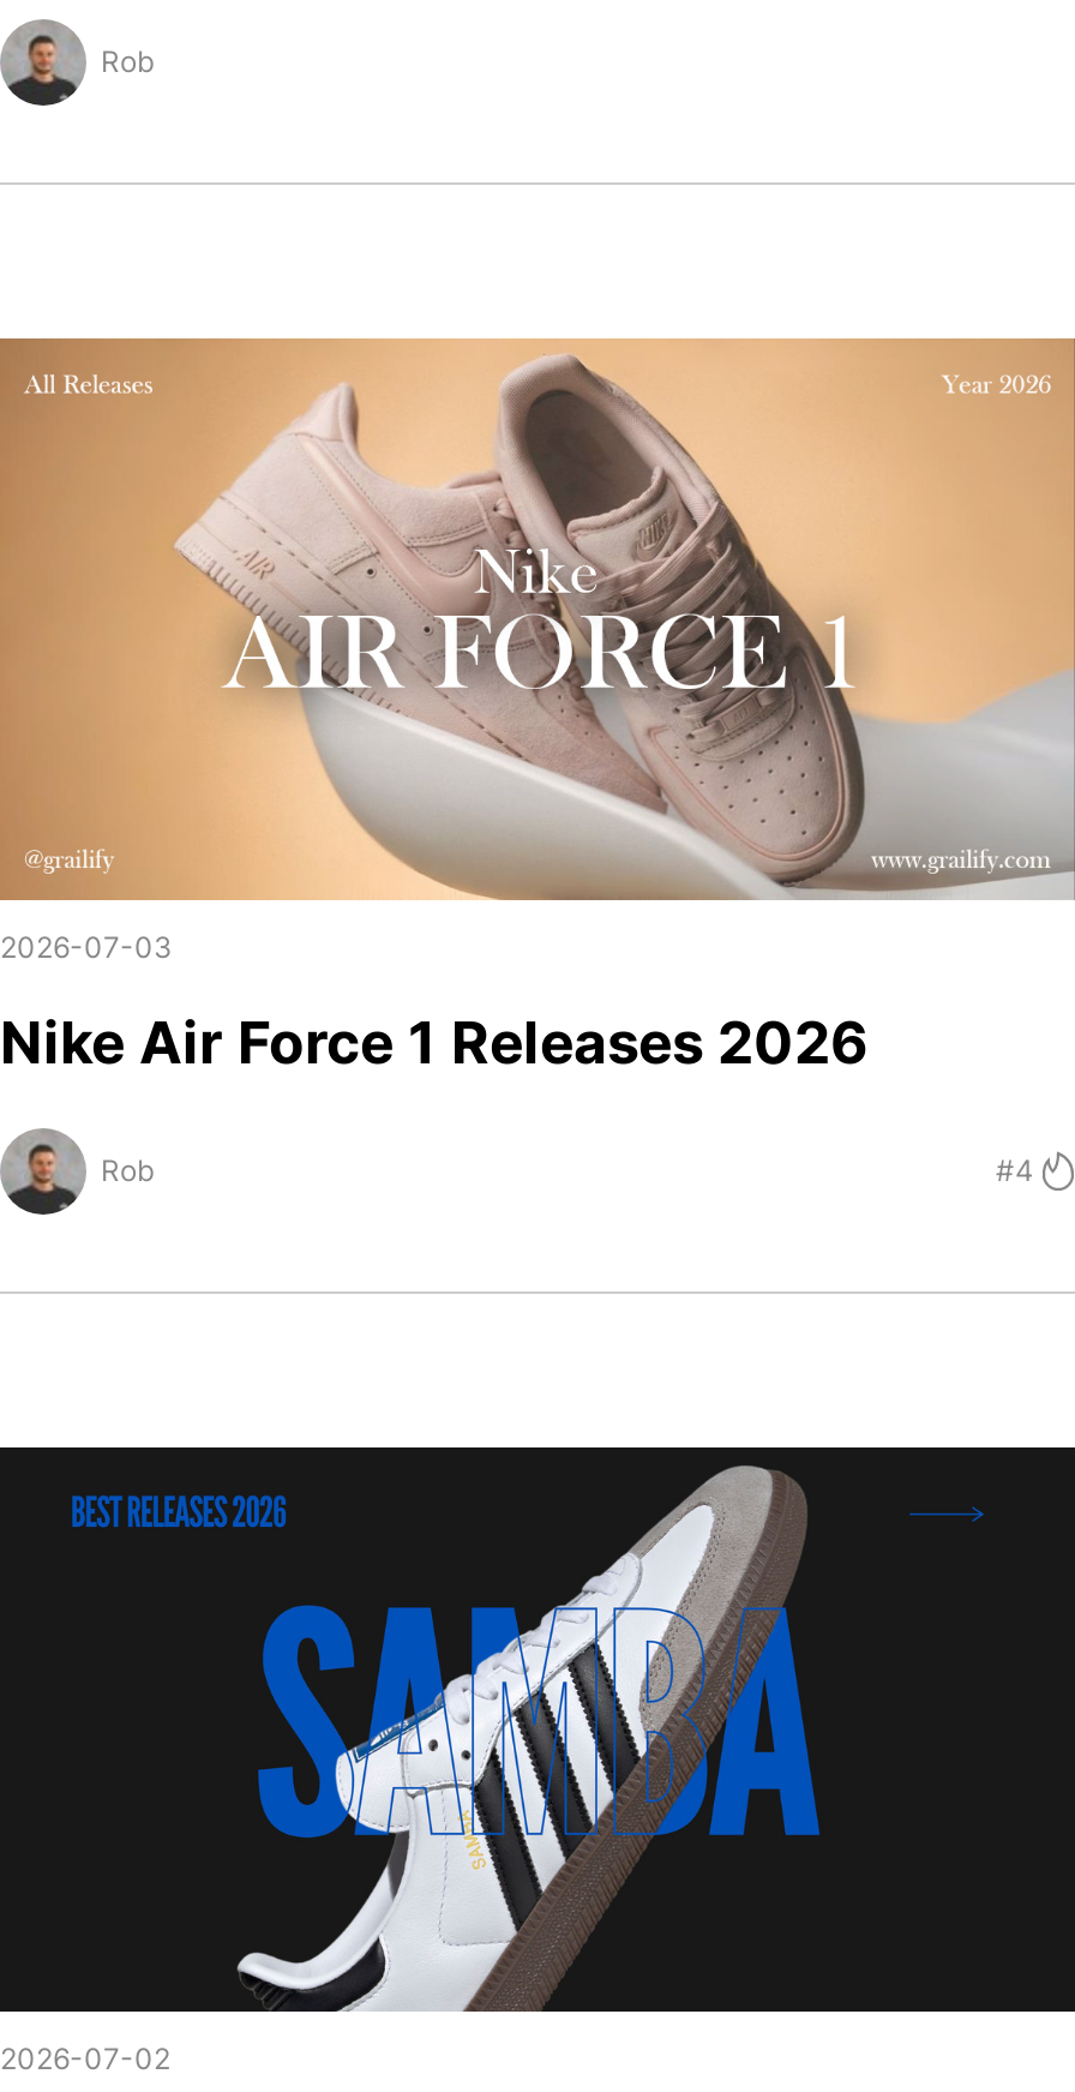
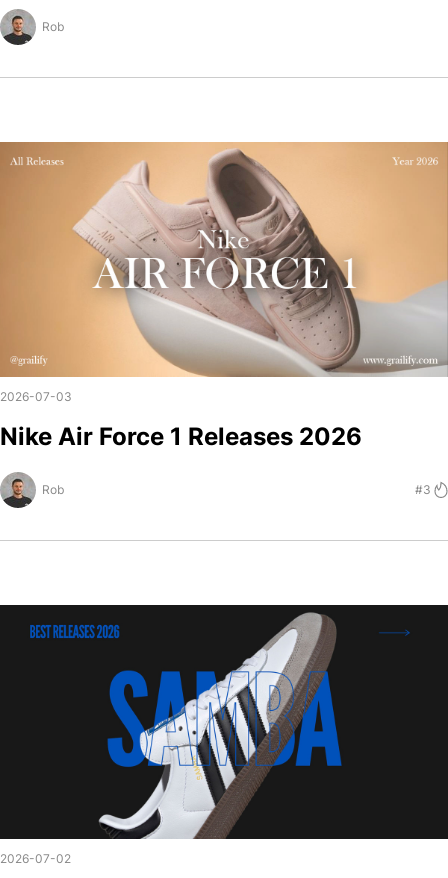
- #4
+ #3
